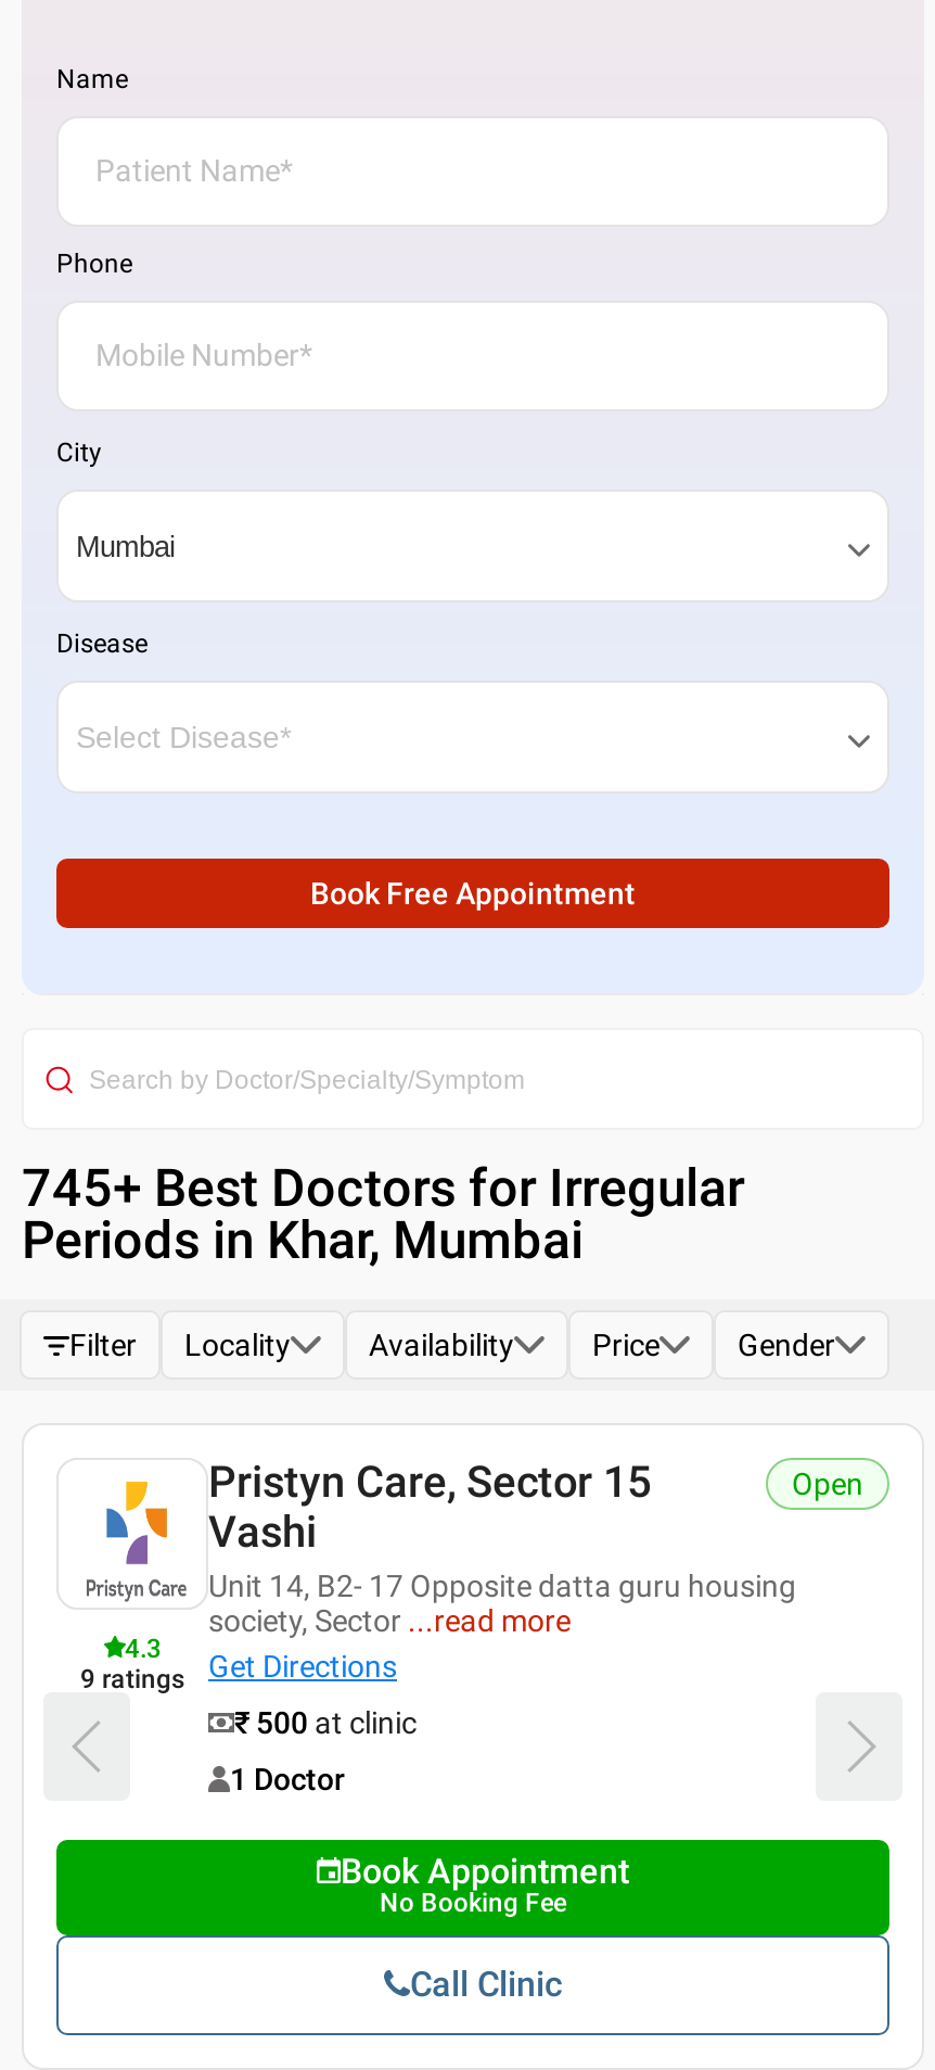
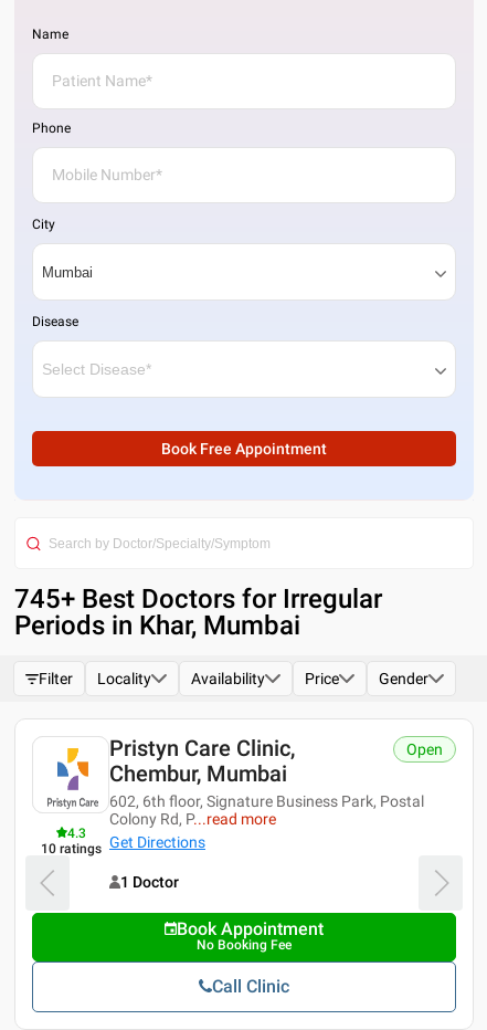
- Pristyn Care, Sector 15
- Vashi
- Unit 14, B2- 17 Opposite datta guru housing
- society, Sector...read more
+ Pristyn Care Clinic,
+ Chembur, Mumbai
+ 602, 6th floor, Signature Business Park, Postal
+ Colony Rd, P...read more

- 9 ratings 4.3 Get Directions
+ 10 ratings 4.3 Get Directions

- ₹ 500 at clinic
